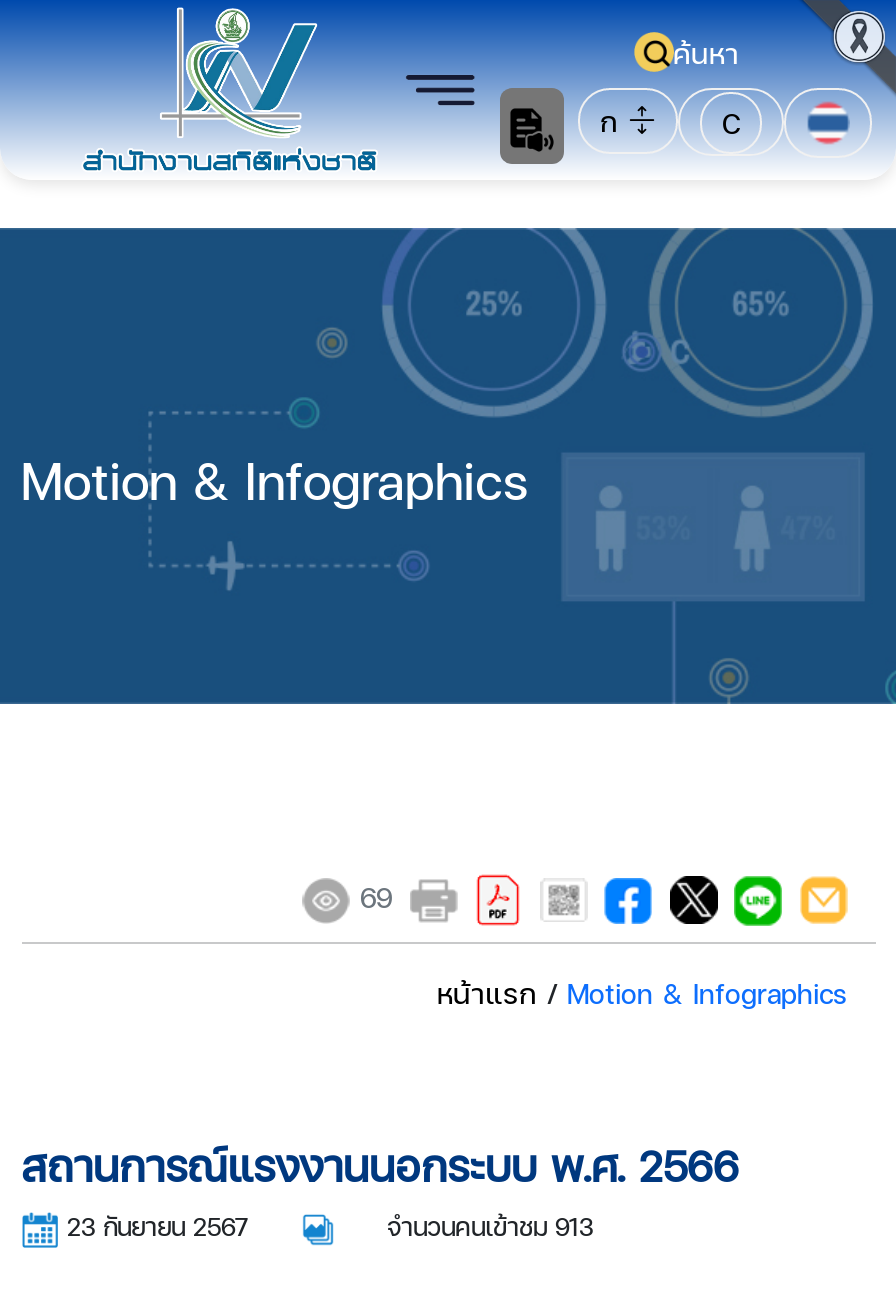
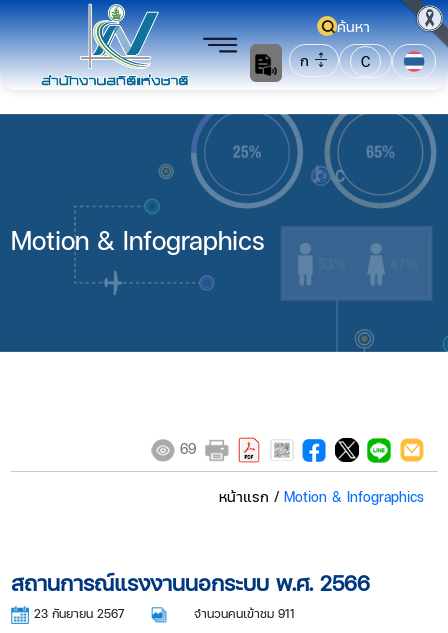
- จำนวนคนเข้าชม 913
+ จำนวนคนเข้าชม 911
